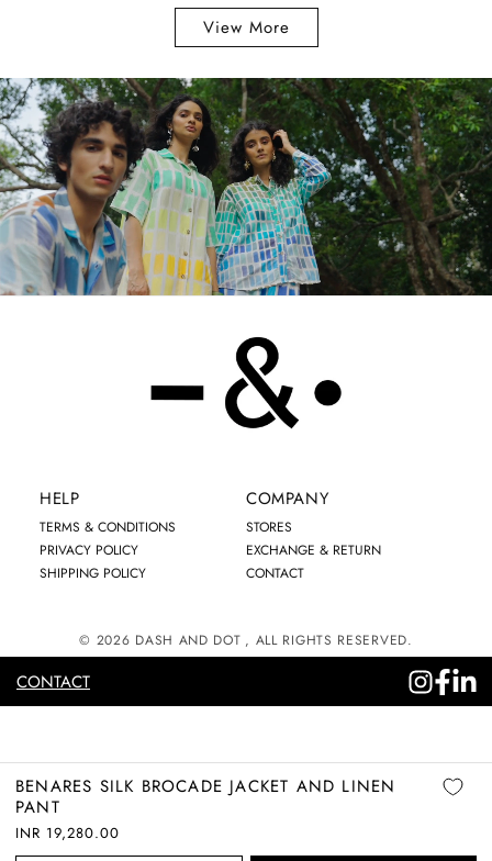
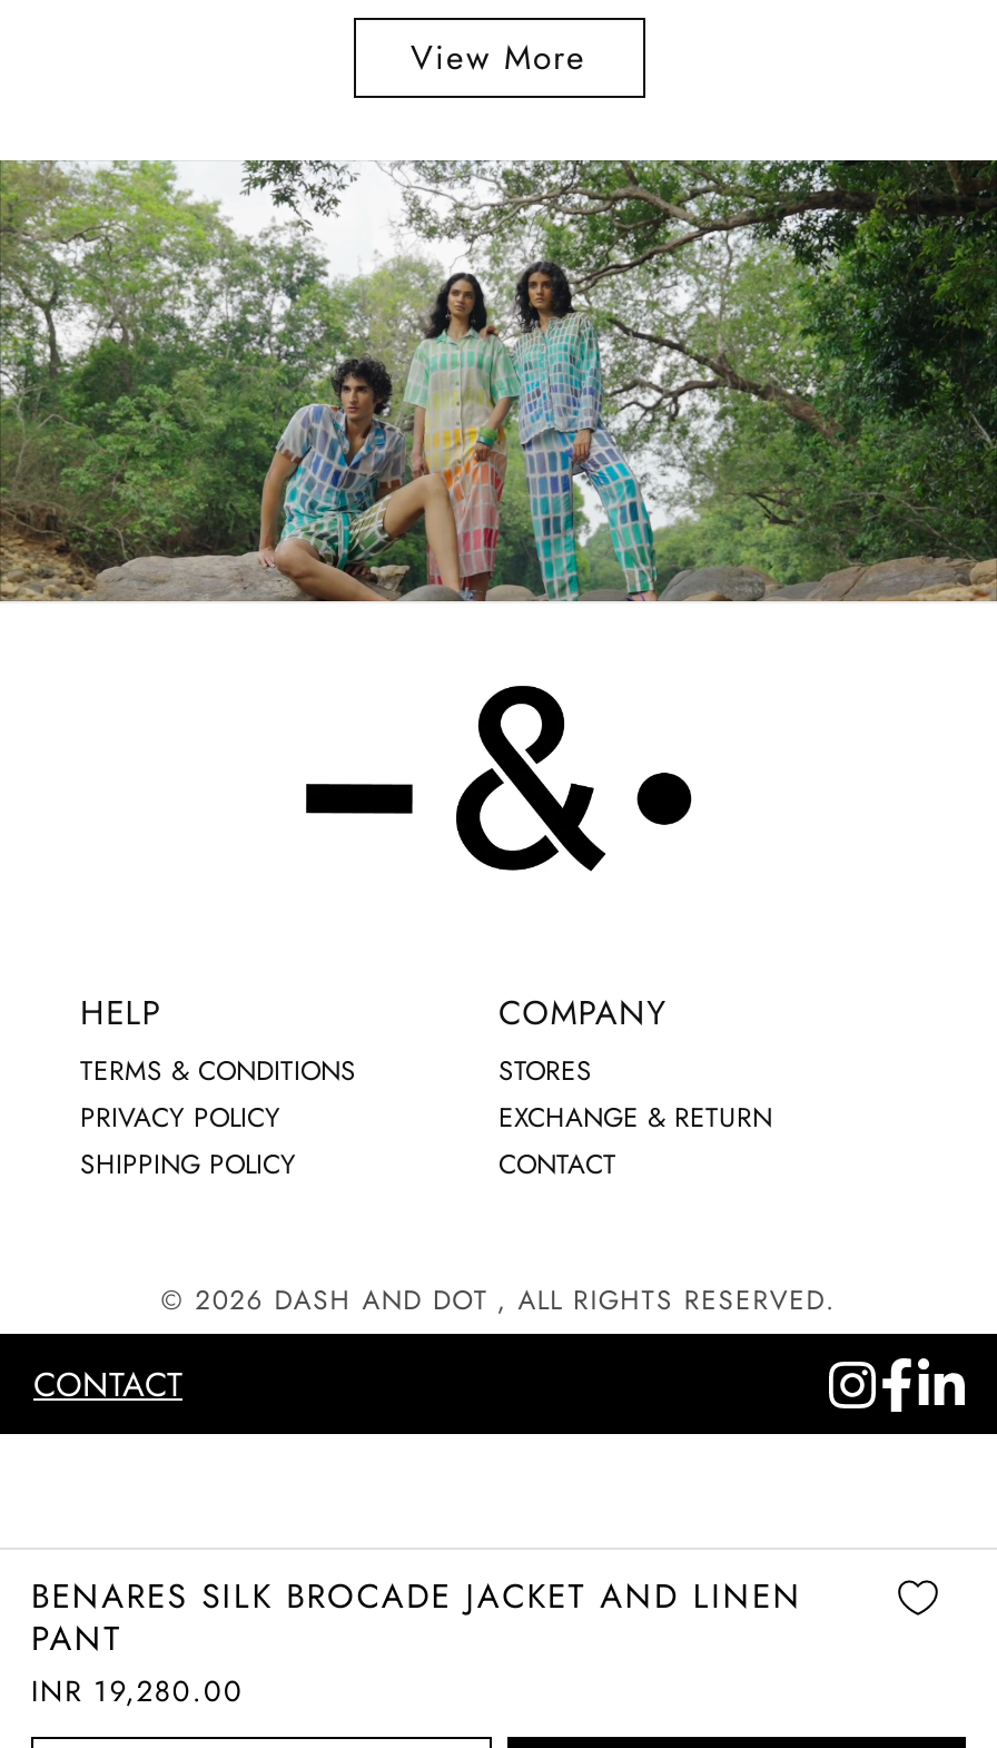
- [image]
+ [image]
